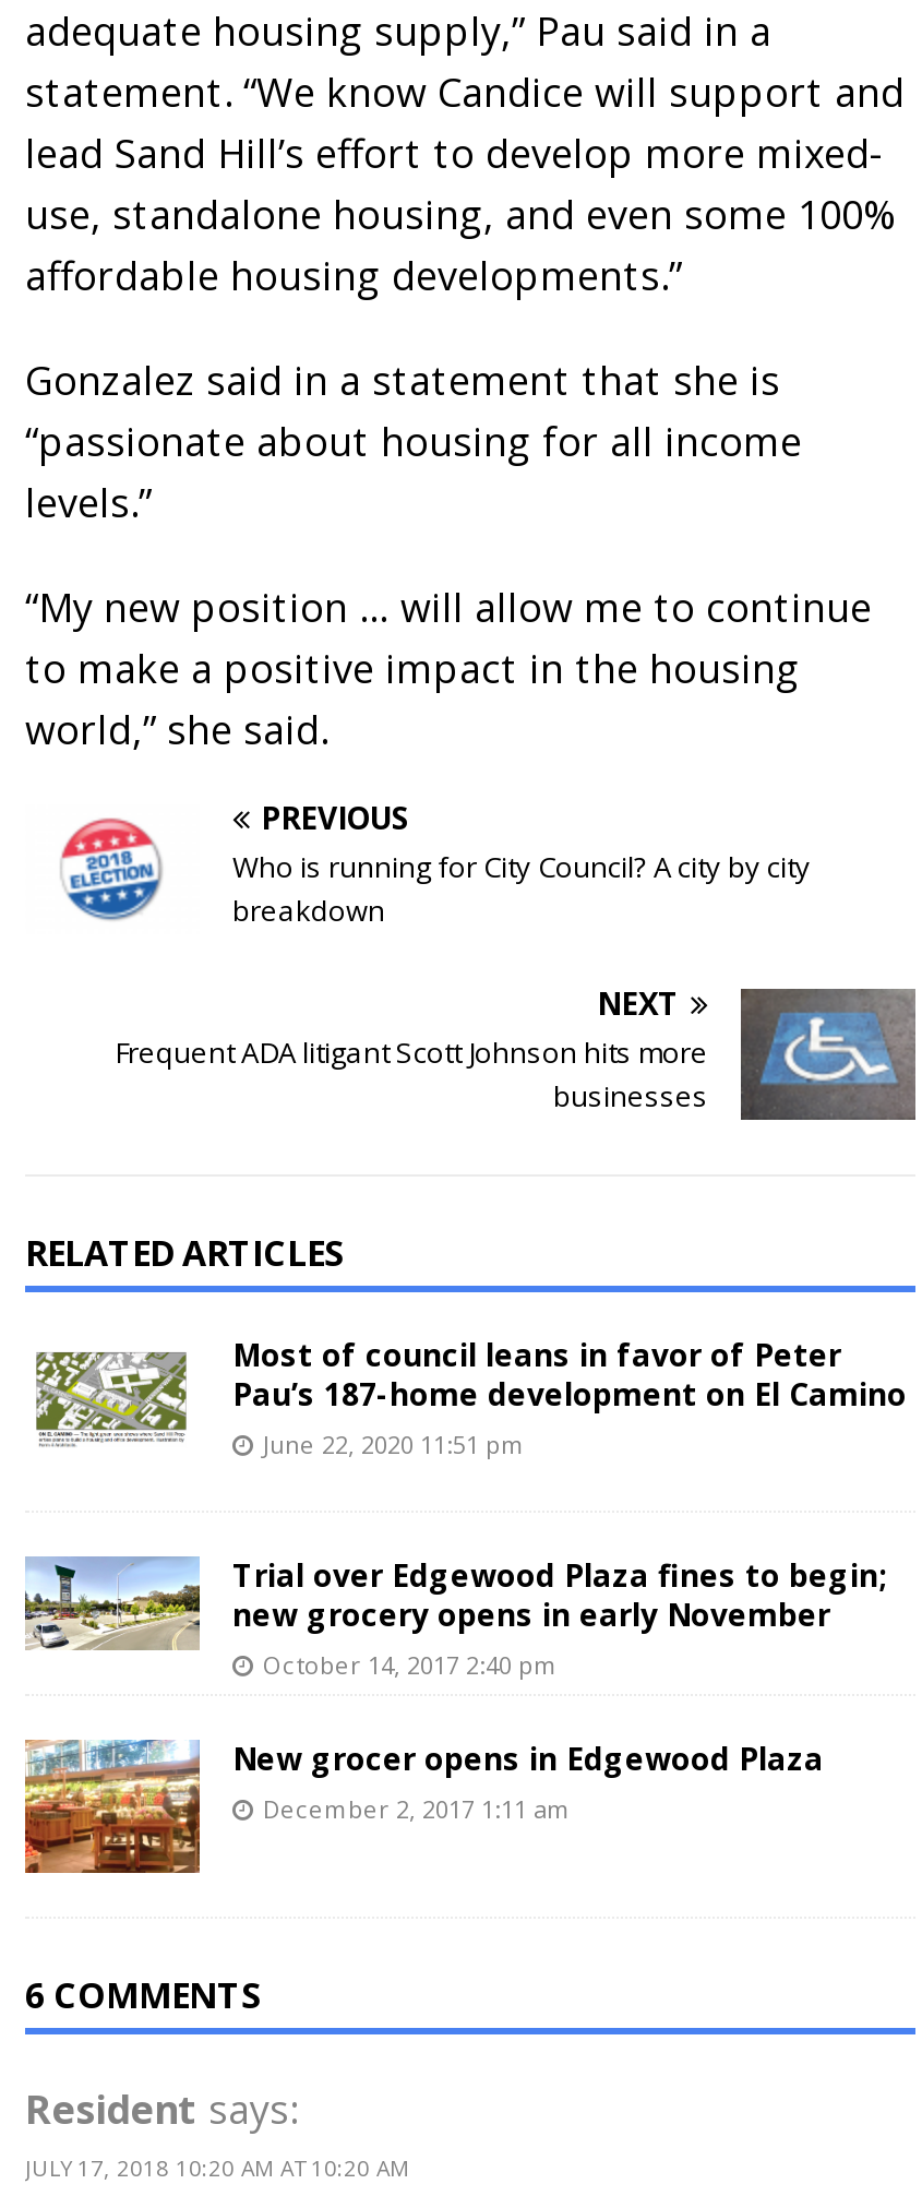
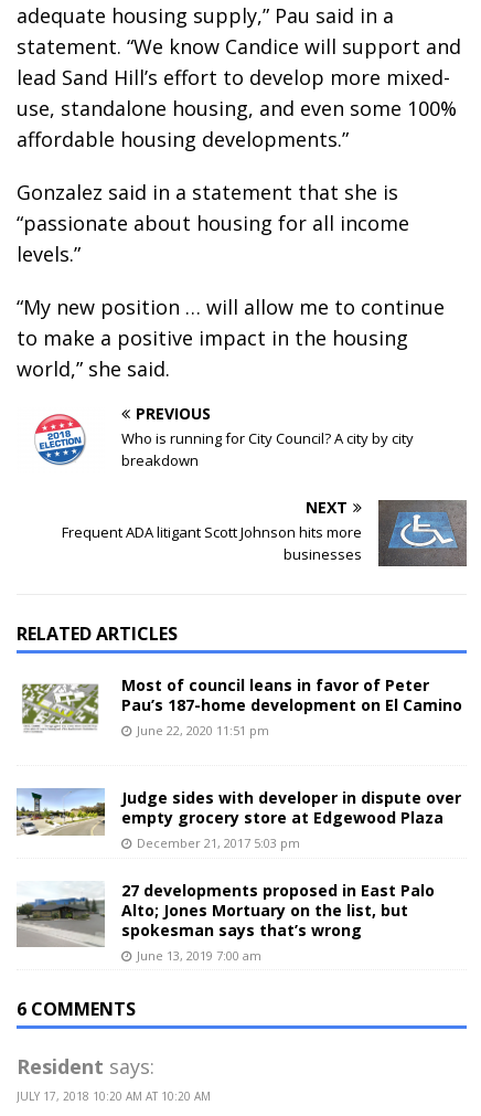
- Trial over Edgewood Plaza fines to begin;
- new grocery opens in early November
- October 14, 2017 2:40 pm
+ Judge sides with developer in dispute over
+ empty grocery store at Edgewood Plaza
+ December 21, 2017 5:03 pm

- [image]
- New grocer opens in Edgewood Plaza
- December 2, 2017 1:11 am
+ [image]
+ 27 developments proposed in East Palo
+ Alto; Jones Mortuary on the list, but
+ spokesman says that’s wrong
+ June 13, 2019 7:00 am
